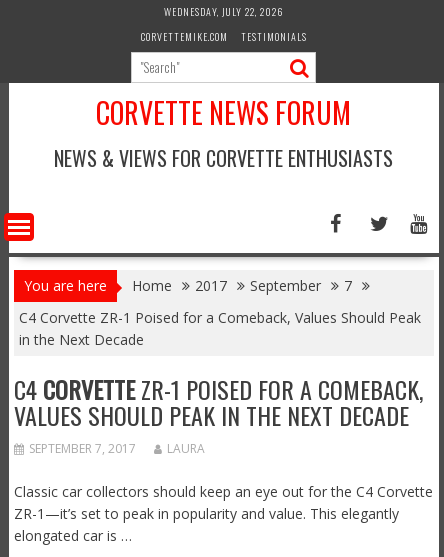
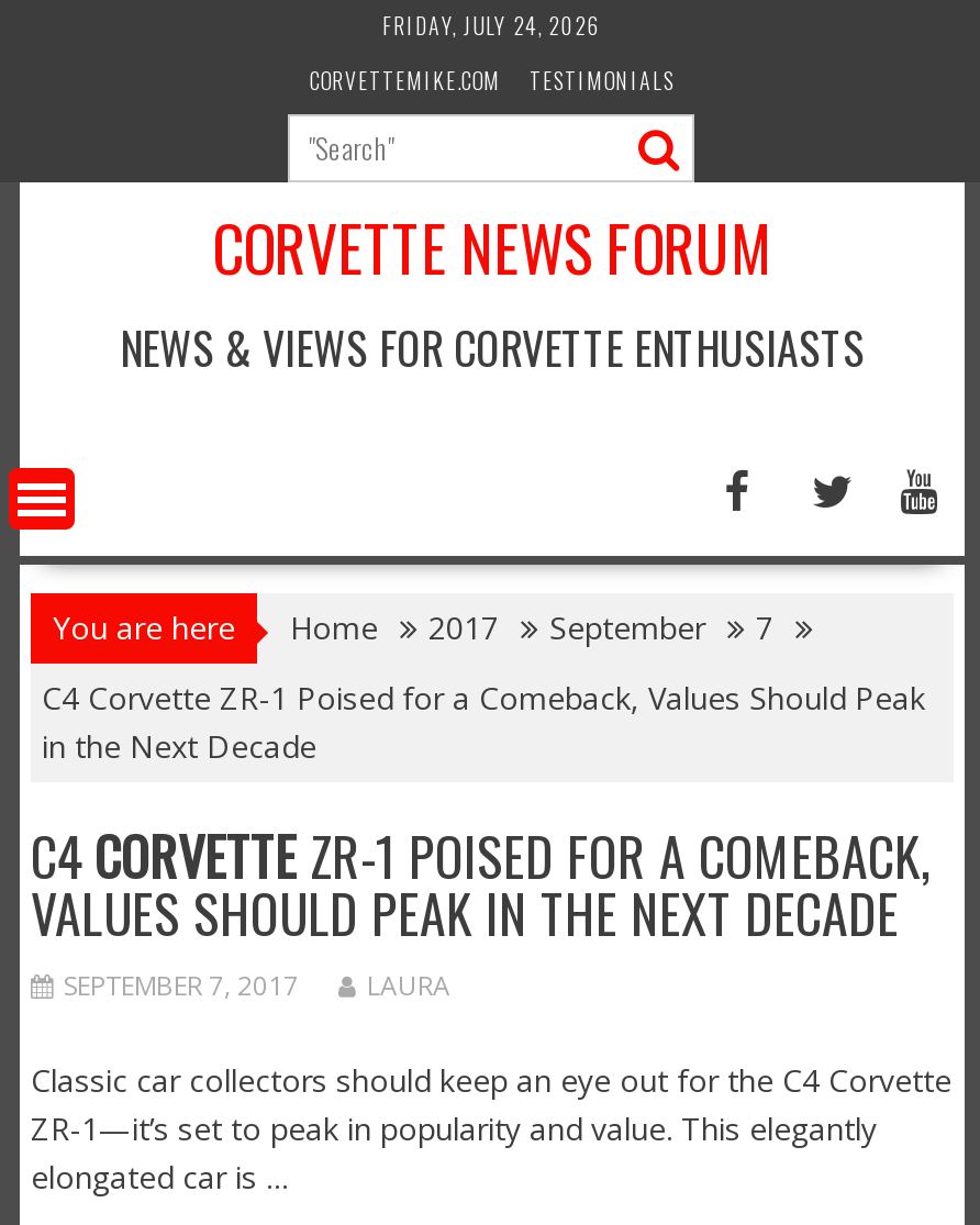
- WEDNESDAY, JULY 22, 2026
+ FRIDAY, JULY 24, 2026
